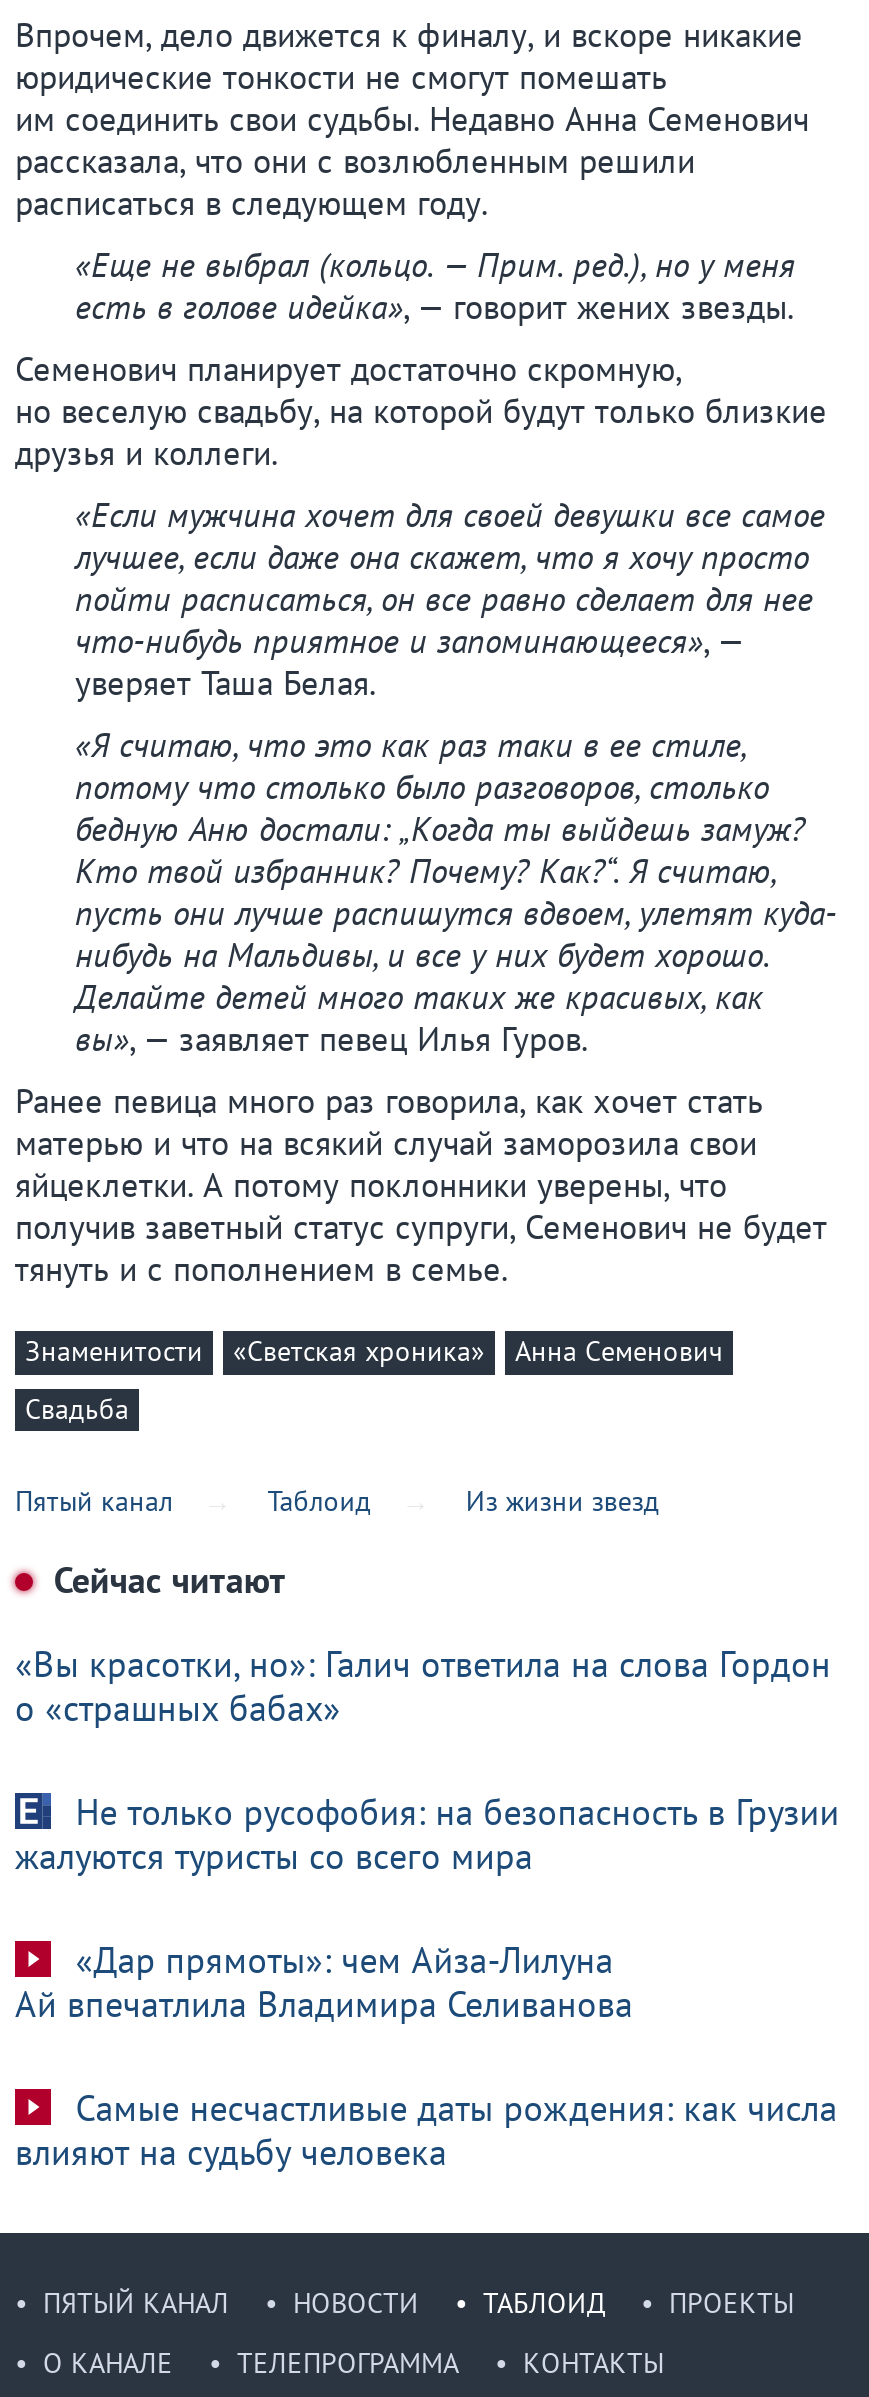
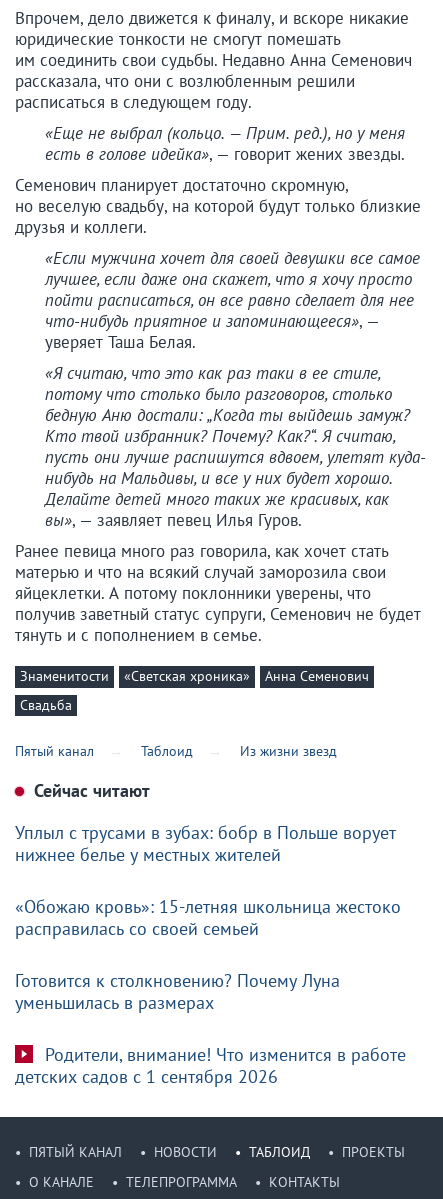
- «Вы красотки, но»: Галич ответила на слова Гордон
- о «страшных бабах»
+ Уплыл с трусами в зубах: бобр в Польше ворует
+ нижнее белье у местных жителей

- Не только русофобия: на безопасность в Грузии
- жалуются туристы со всего мира
+ «Обожаю кровь»: 15-летняя школьница жестоко
+ расправилась со своей семьей

- «Дар прямоты»: чем Айза-Лилуна
- Ай впечатлила Владимира Селиванова
+ Готовится к столкновению? Почему Луна
+ уменьшилась в размерах

- Самые несчастливые даты рождения: как числа
- влияют на судьбу человека
+ Родители, внимание! Что изменится в работе
+ детских садов с 1 сентября 2026
